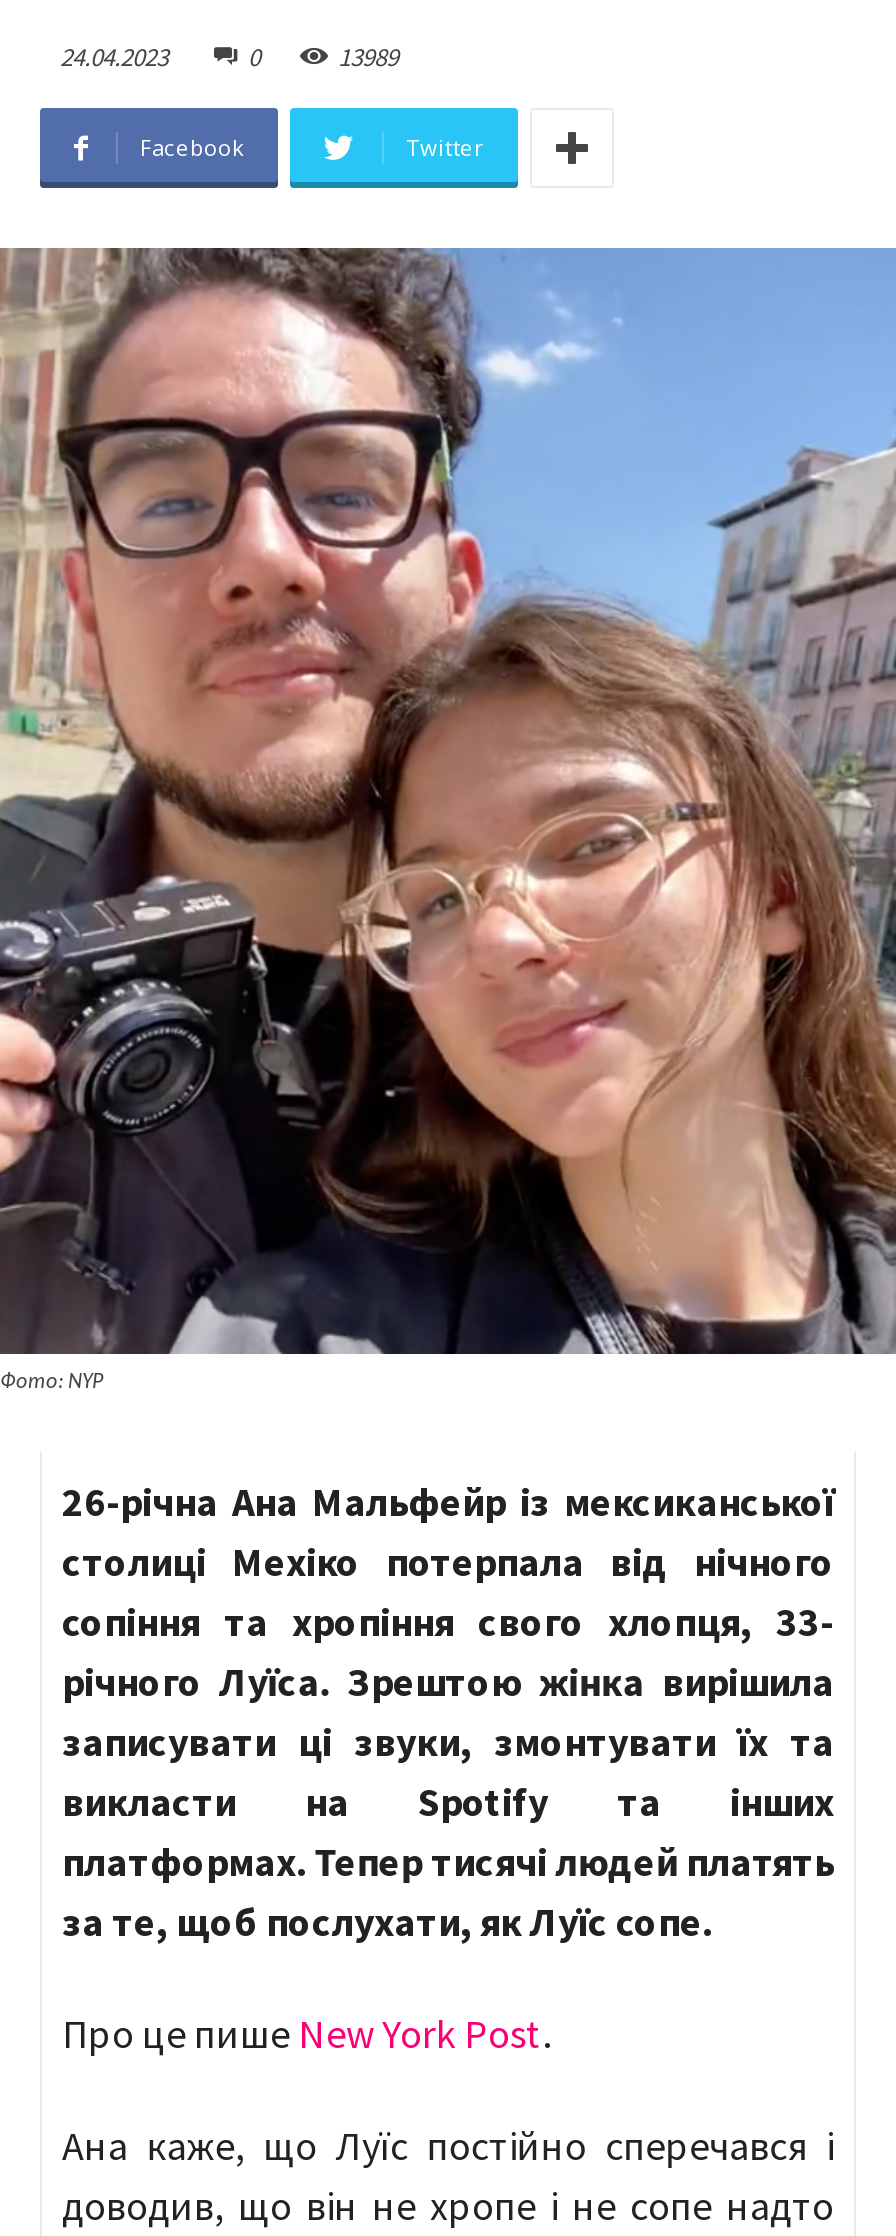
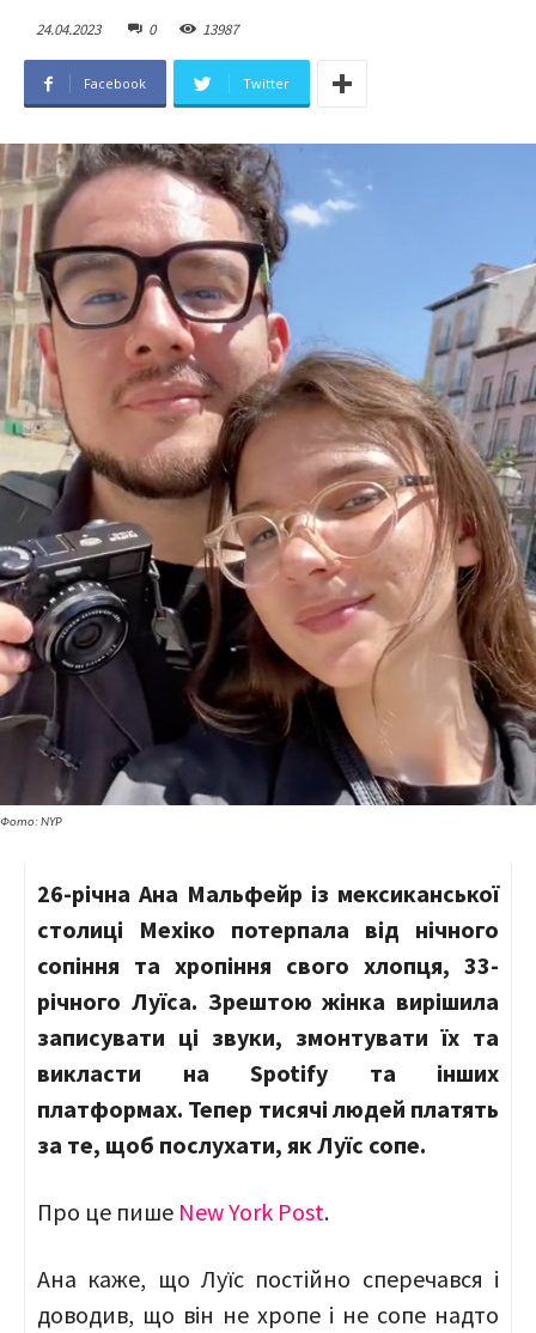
- 13989
+ 13987
